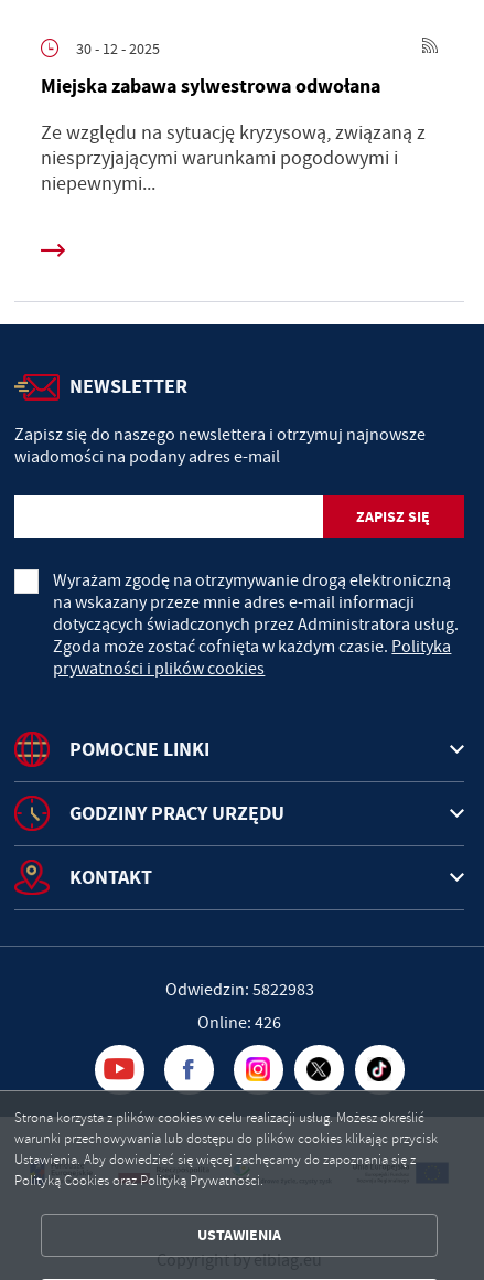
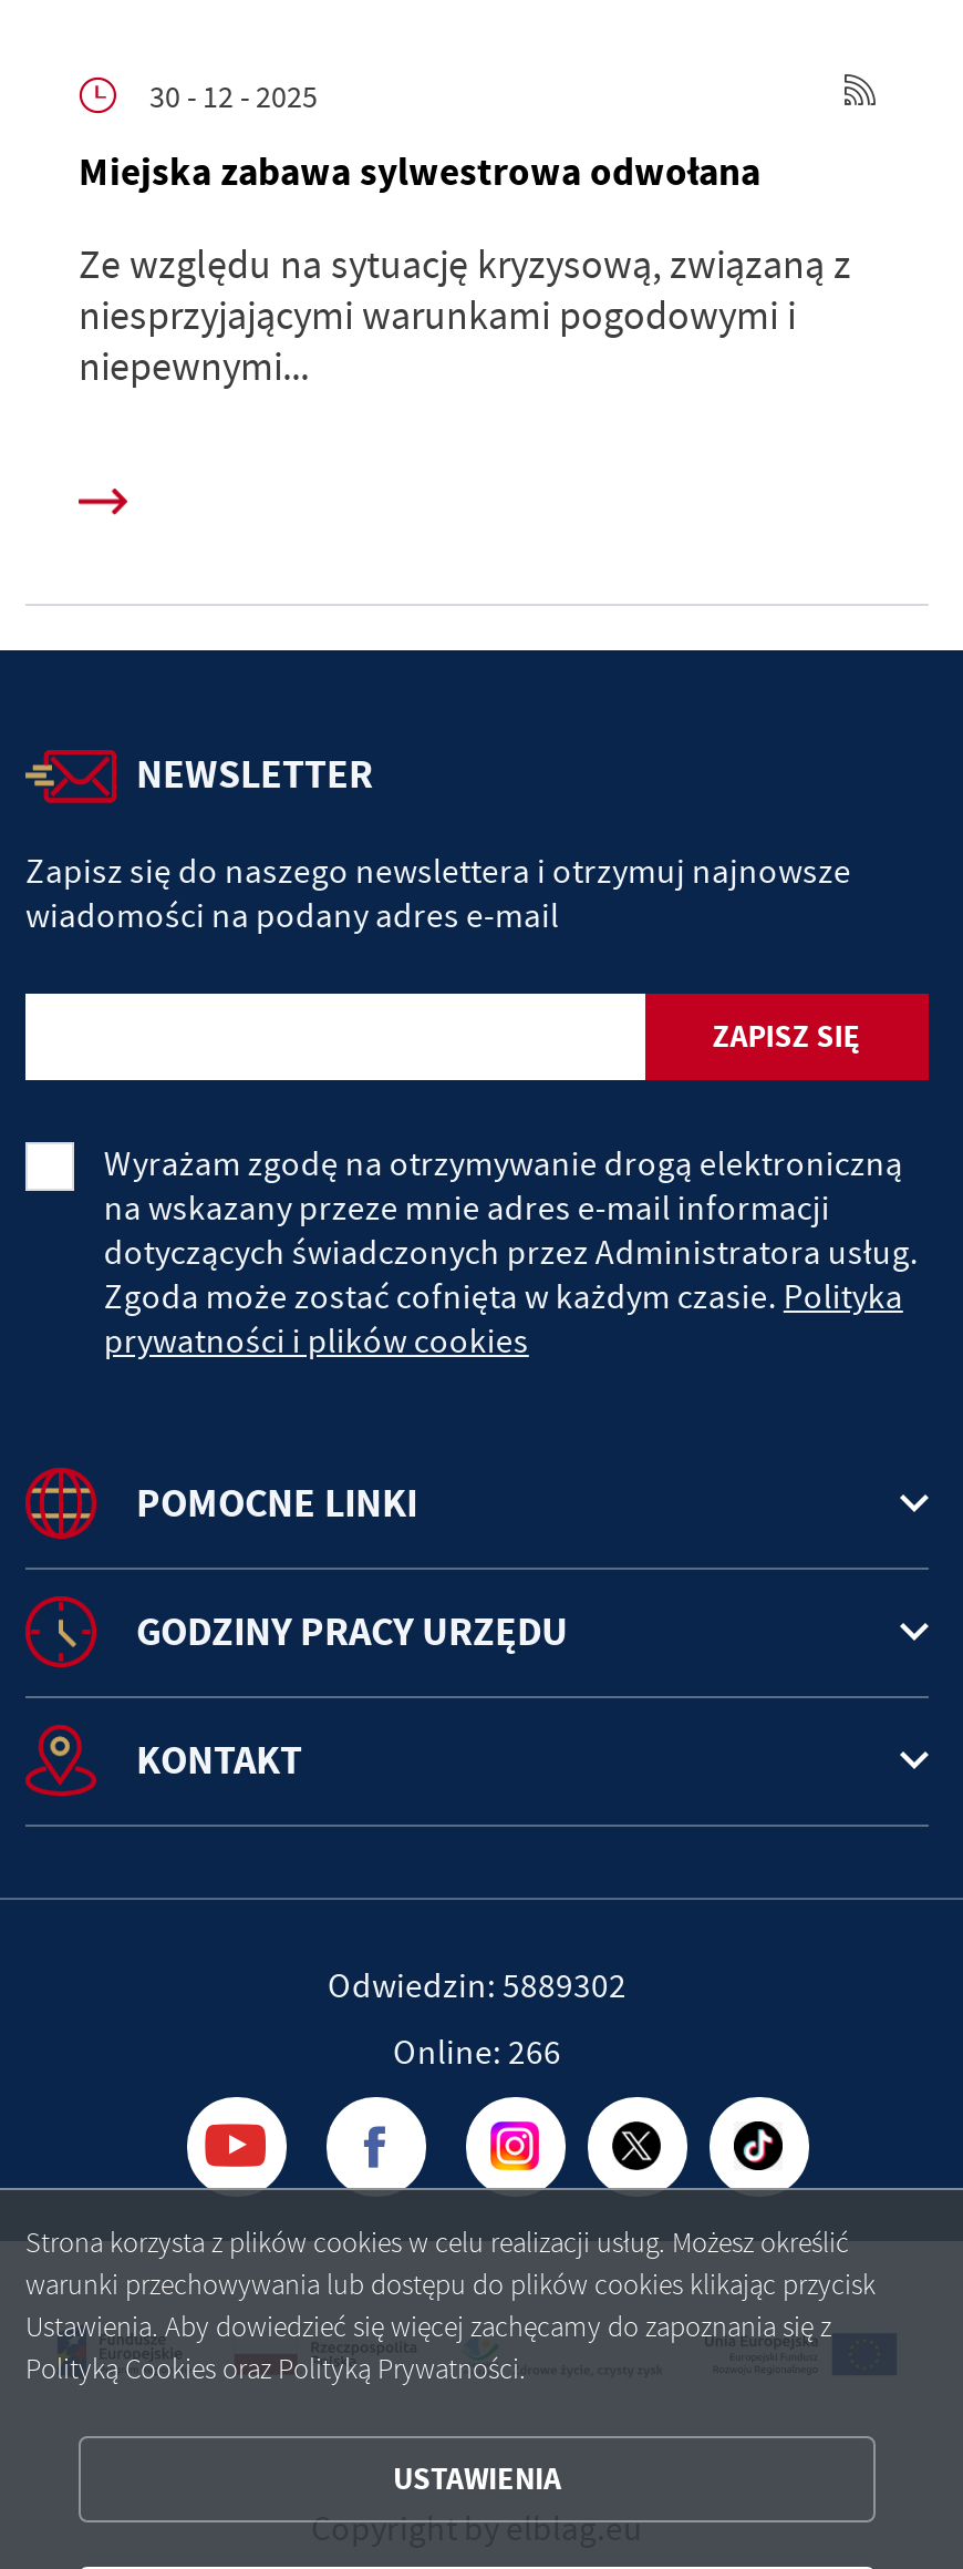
- Odwiedzin: 5822983
+ Odwiedzin: 5889302

- Online: 426
+ Online: 266
